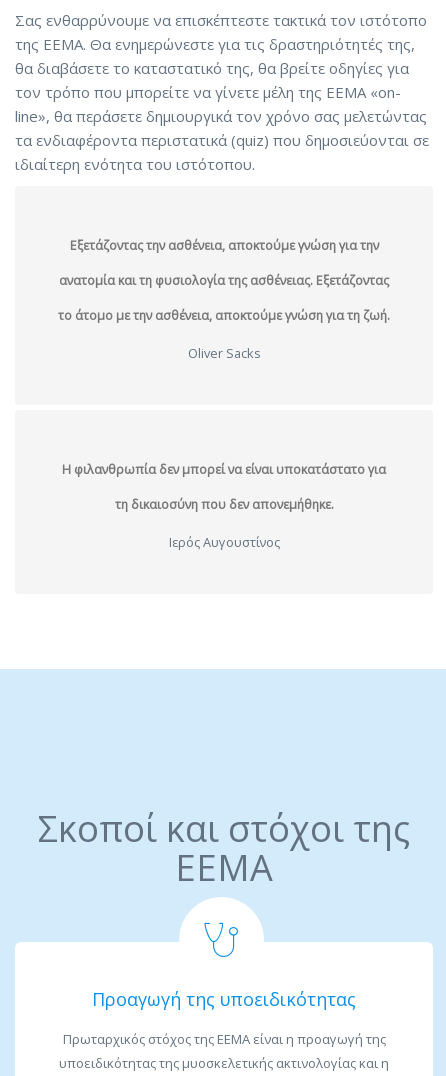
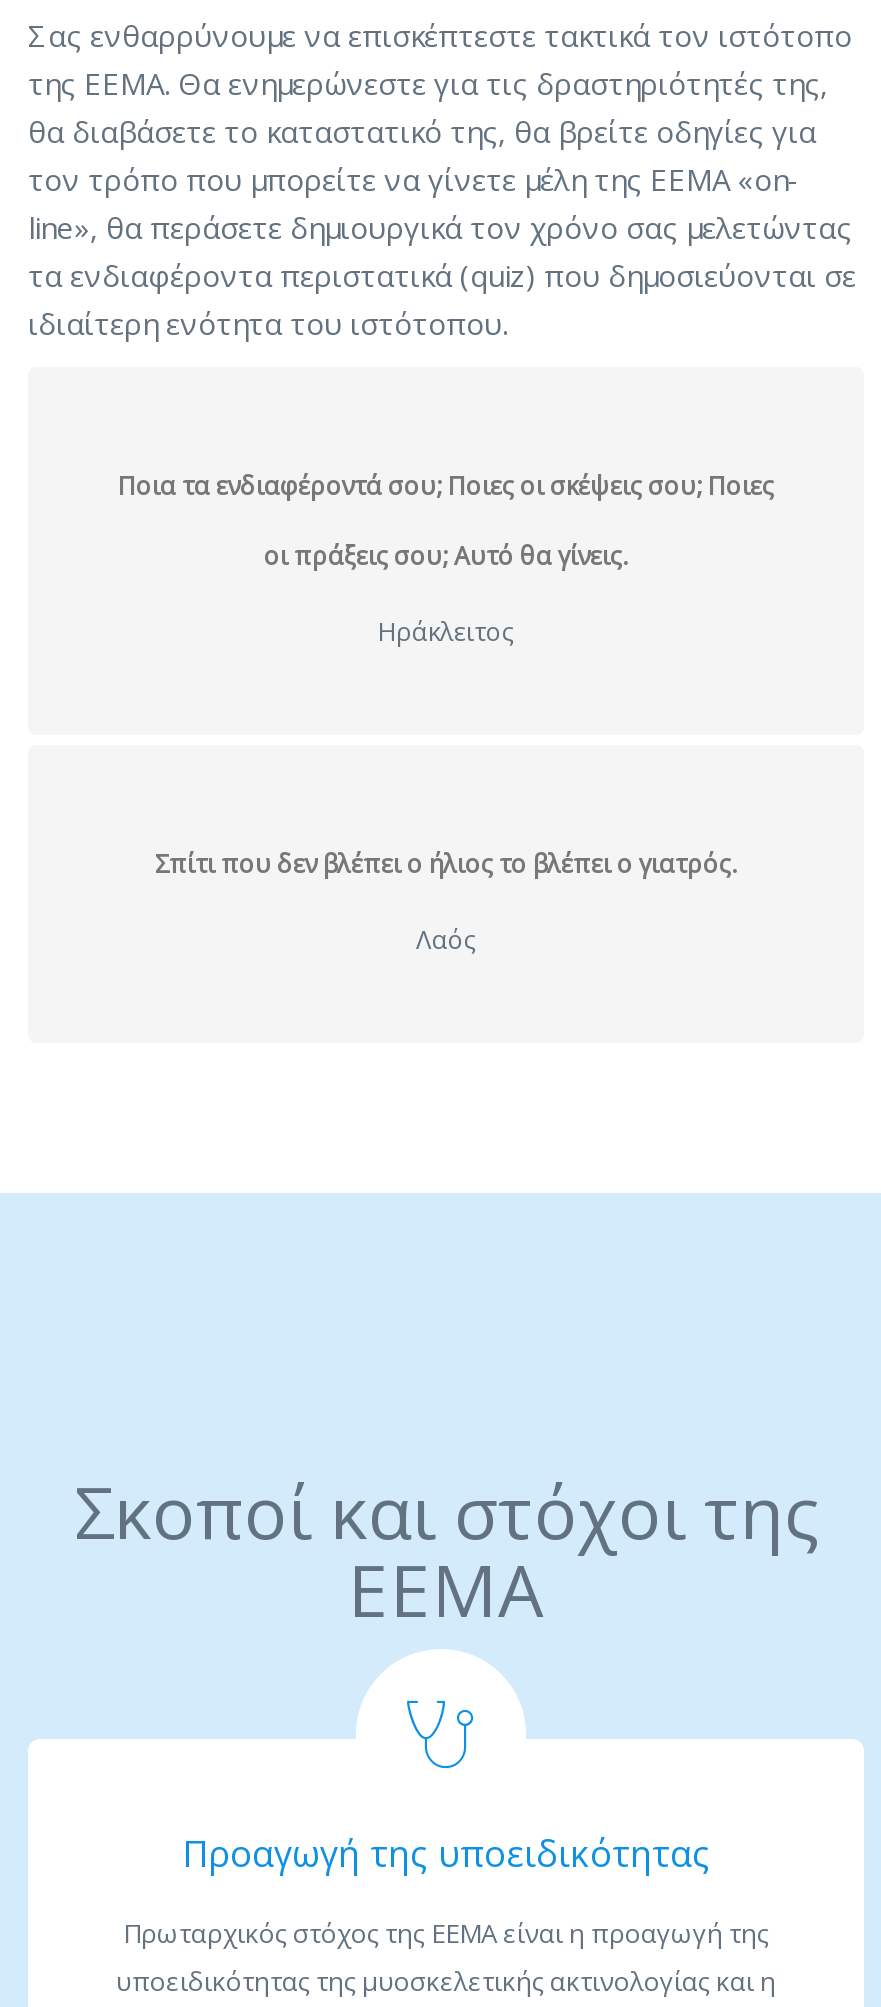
- Εξετάζοντας την ασθένεια, αποκτούμε γνώση για την
- ανατομία και τη φυσιολογία της ασθένειας. Εξετάζοντας
- το άτομο με την ασθένεια, αποκτούμε γνώση για τη ζωή.
- Oliver Sacks
+ Ποια τα ενδιαφέροντά σου; Ποιες οι σκέψεις σου; Ποιες
+ οι πράξεις σου; Αυτό θα γίνεις.
+ Ηράκλειτος

- Η φιλανθρωπία δεν μπορεί να είναι υποκατάστατο για
- τη δικαιοσύνη που δεν απονεμήθηκε.
- Ιερός Αυγουστίνος
+ Σπίτι που δεν βλέπει ο ήλιος το βλέπει ο γιατρός.
+ Λαός
